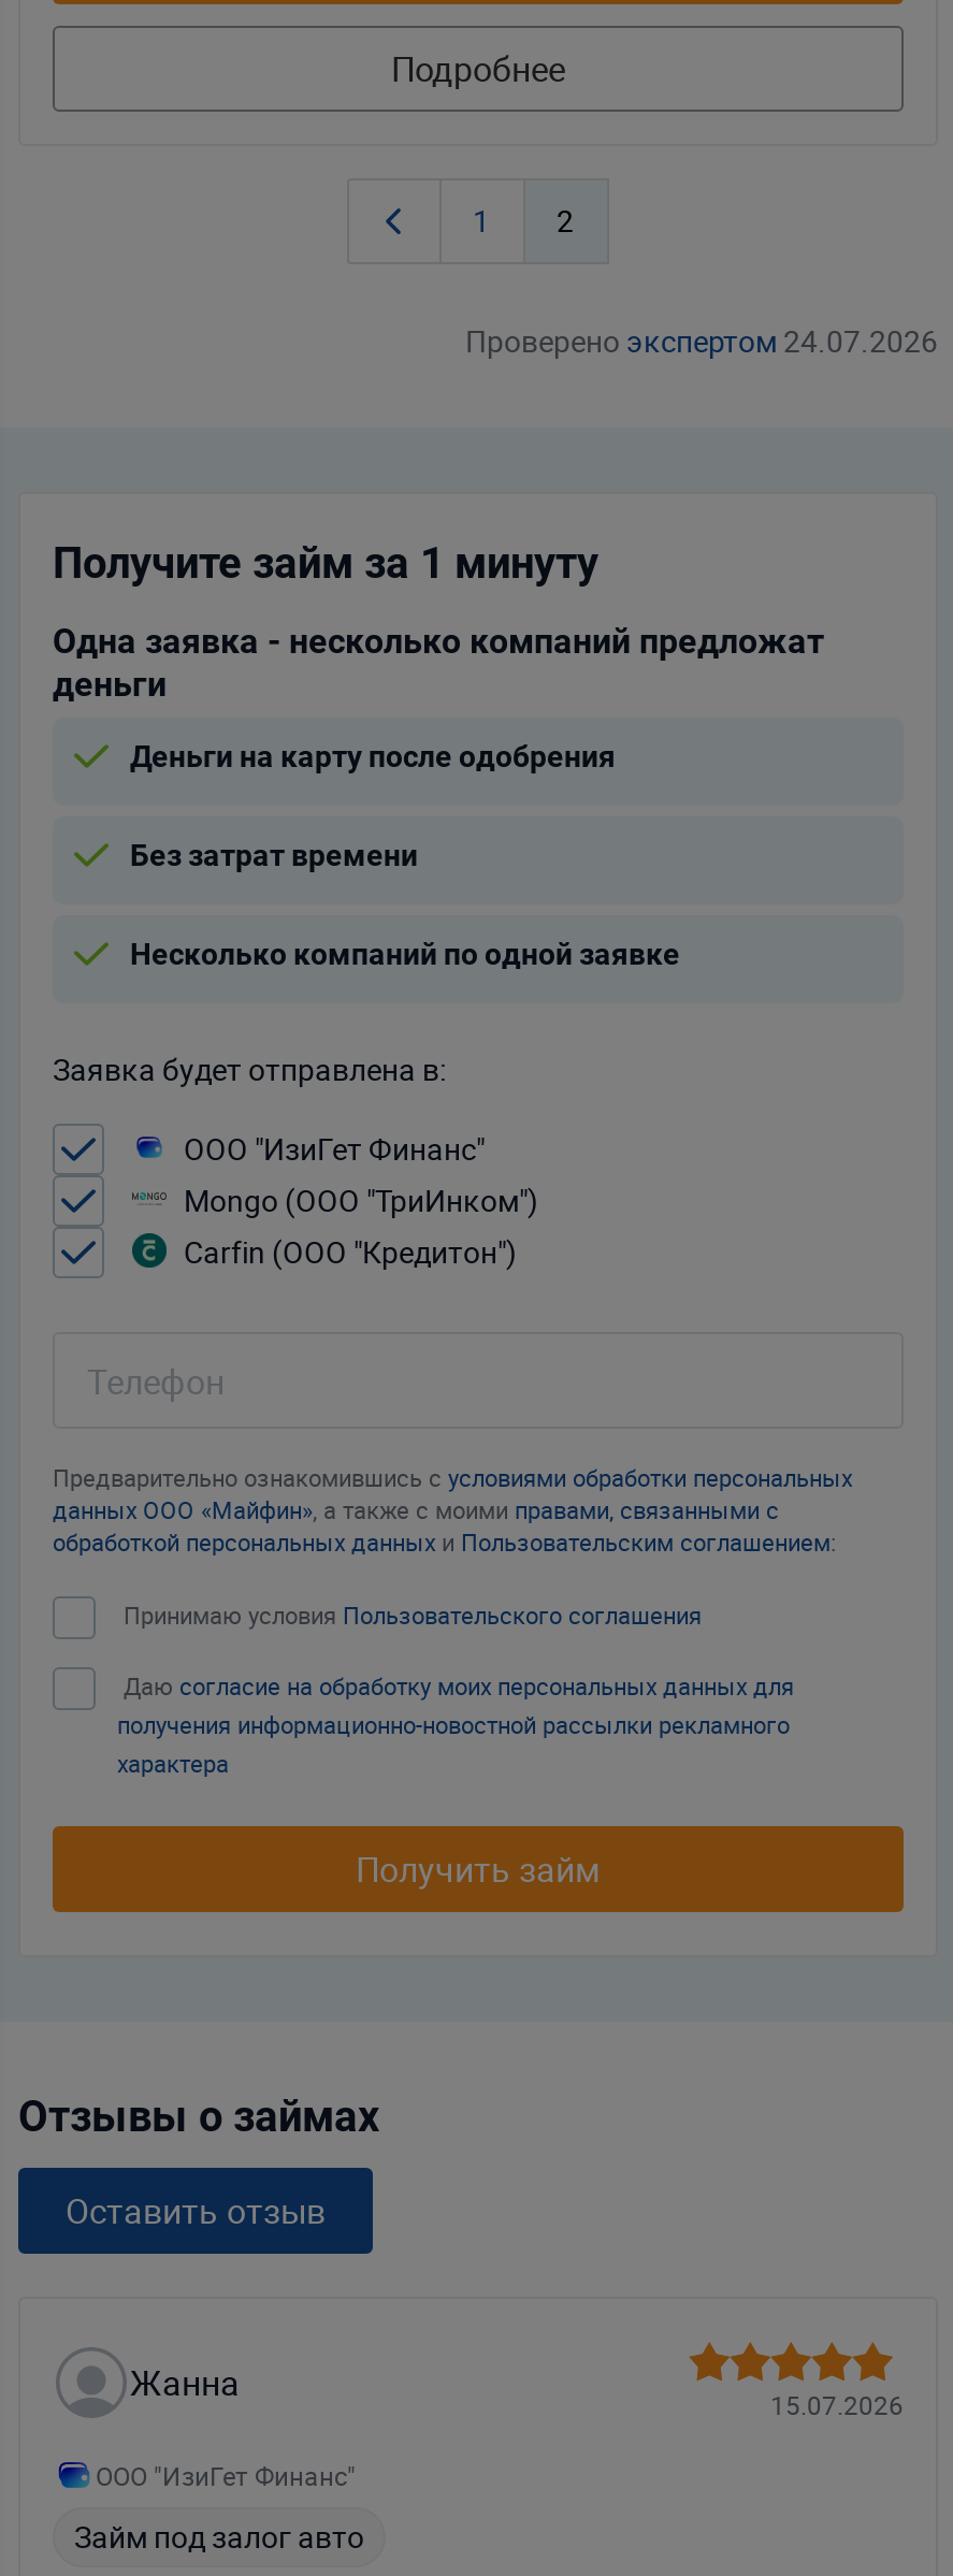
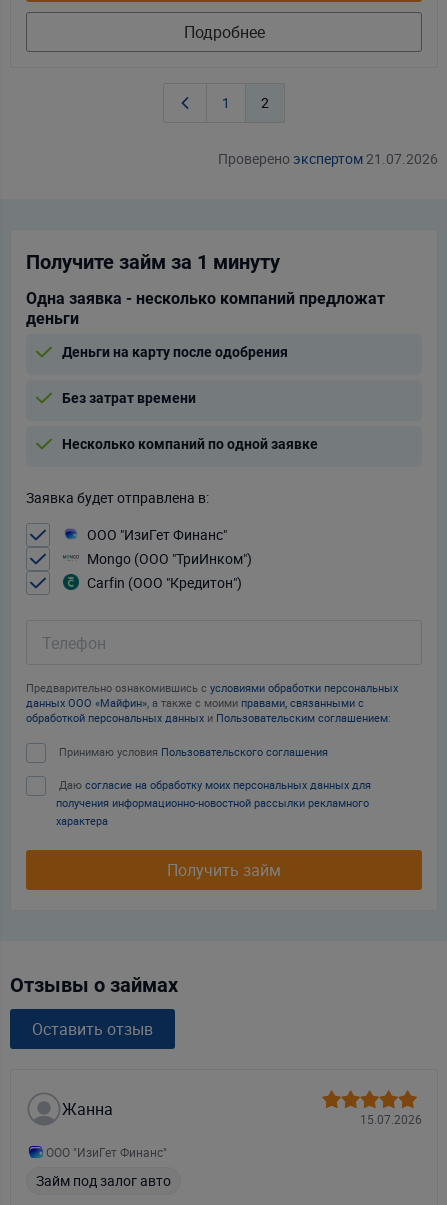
- Проверено экспертом 24.07.2026
+ Проверено экспертом 21.07.2026
